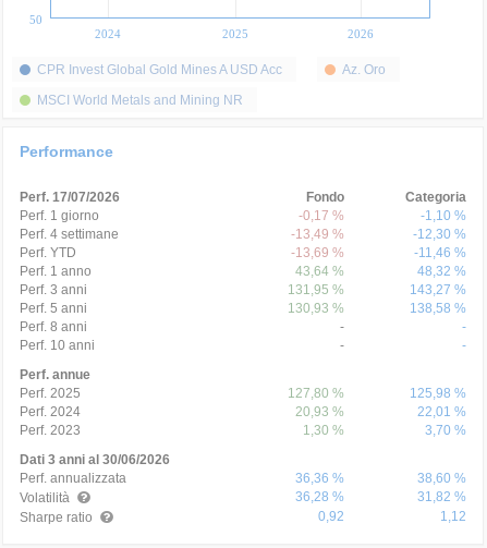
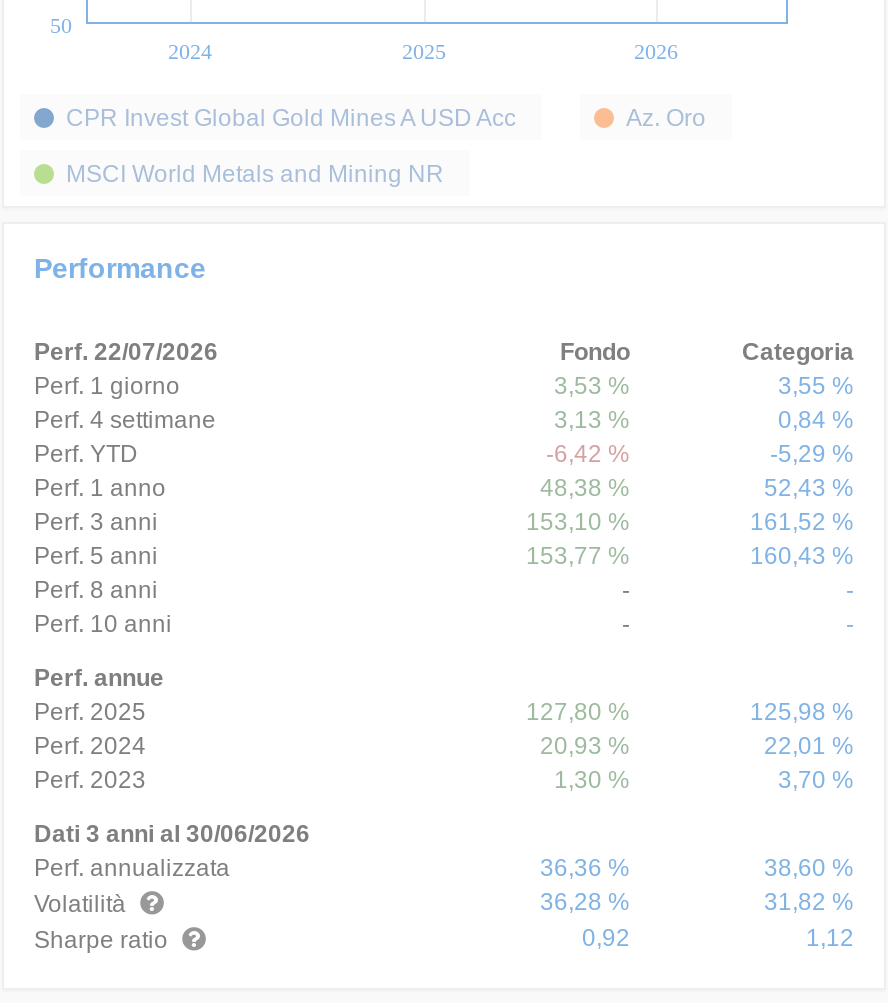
- Perf. 17/07/2026
+ Perf. 22/07/2026

- -0,17 %
+ 3,53 %

- -1,10 %
+ 3,55 %

- -13,49 %
+ 3,13 %

- -12,30 %
+ 0,84 %

- -13,69 %
+ -6,42 %

- -11,46 %
+ -5,29 %

- 43,64 %
+ 48,38 %

- 48,32 %
+ 52,43 %

- 131,95 %
+ 153,10 %

- 143,27 %
+ 161,52 %

- 130,93 %
+ 153,77 %

- 138,58 %
+ 160,43 %
